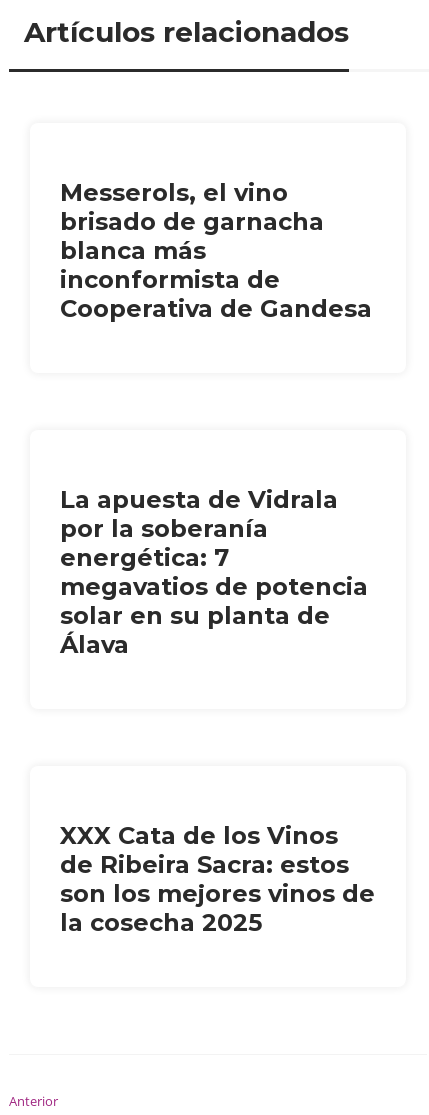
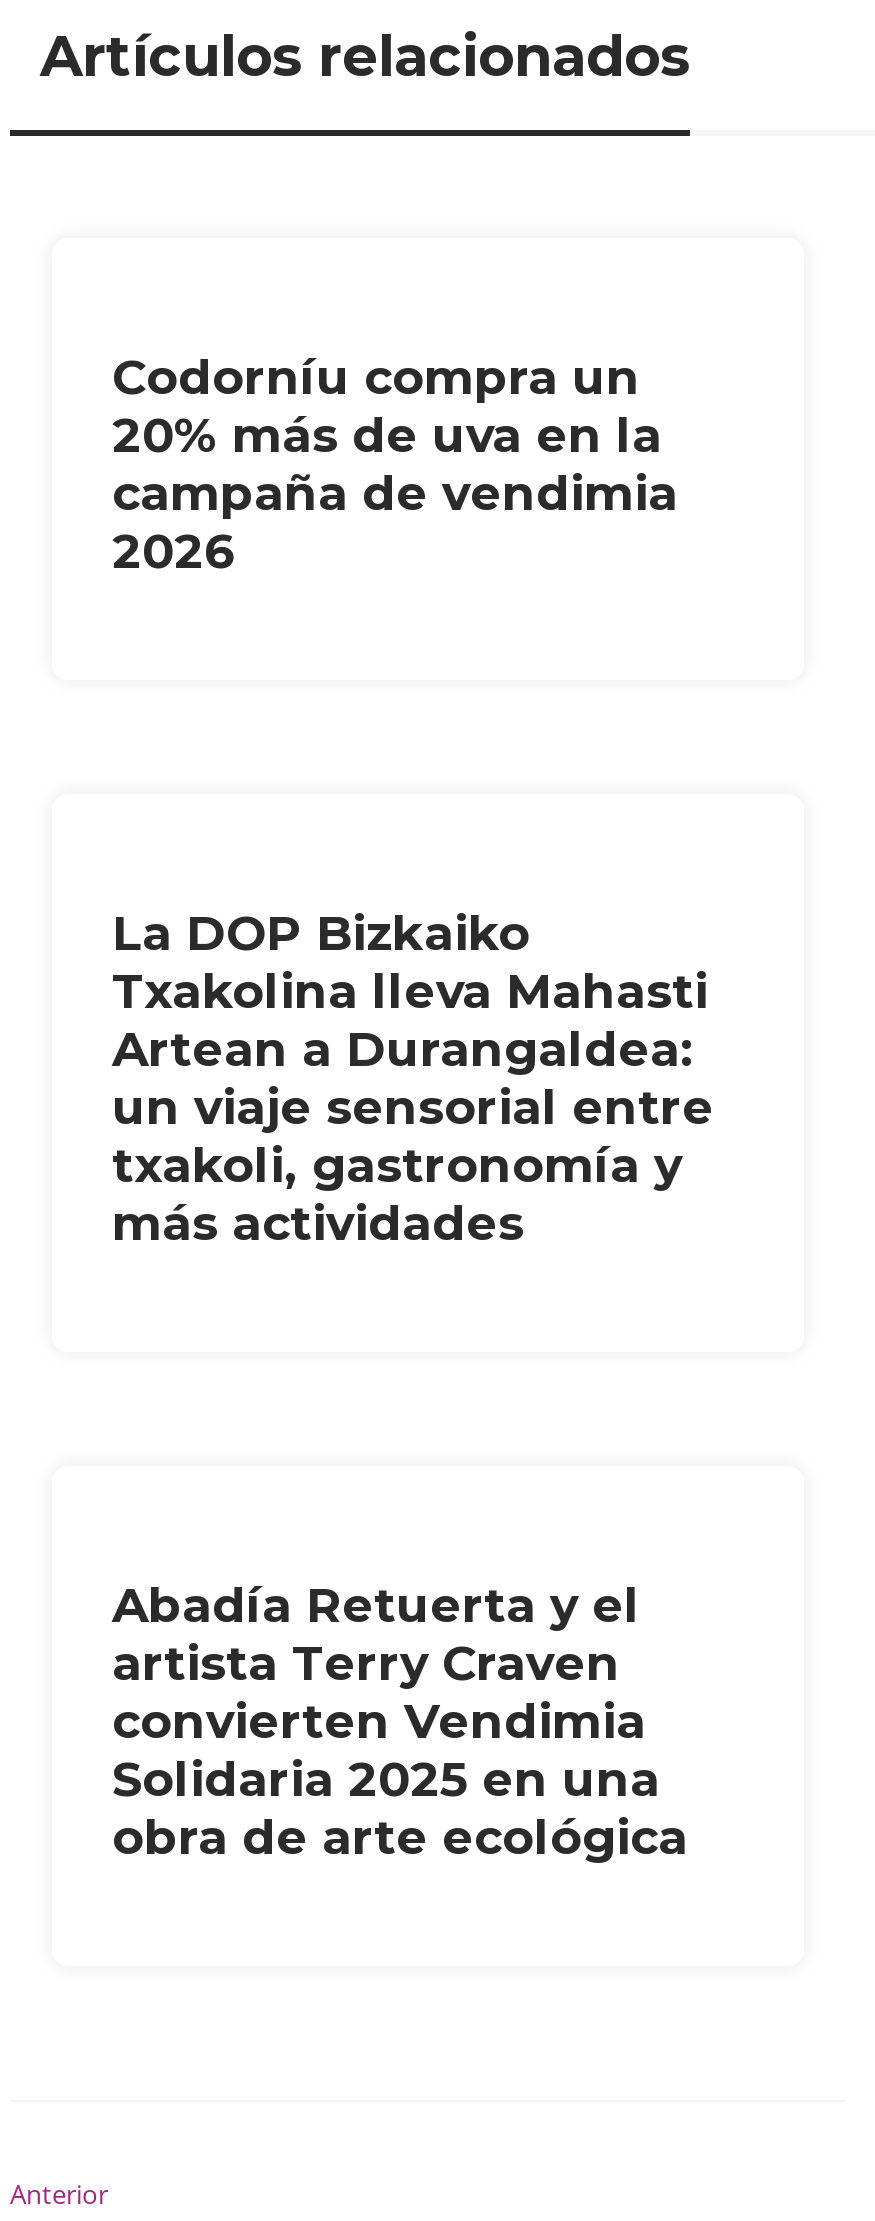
- Messerols, el vino
- brisado de garnacha
- blanca más
- inconformista de
- Cooperativa de Gandesa
+ Codorníu compra un
+ 20% más de uva en la
+ campaña de vendimia
+ 2026

- La apuesta de Vidrala
- por la soberanía
- energética: 7
- megavatios de potencia
- solar en su planta de
- Álava
+ La DOP Bizkaiko
+ Txakolina lleva Mahasti
+ Artean a Durangaldea:
+ un viaje sensorial entre
+ txakoli, gastronomía y
+ más actividades

- XXX Cata de los Vinos
- de Ribeira Sacra: estos
- son los mejores vinos de
- la cosecha 2025
+ Abadía Retuerta y el
+ artista Terry Craven
+ convierten Vendimia
+ Solidaria 2025 en una
+ obra de arte ecológica
